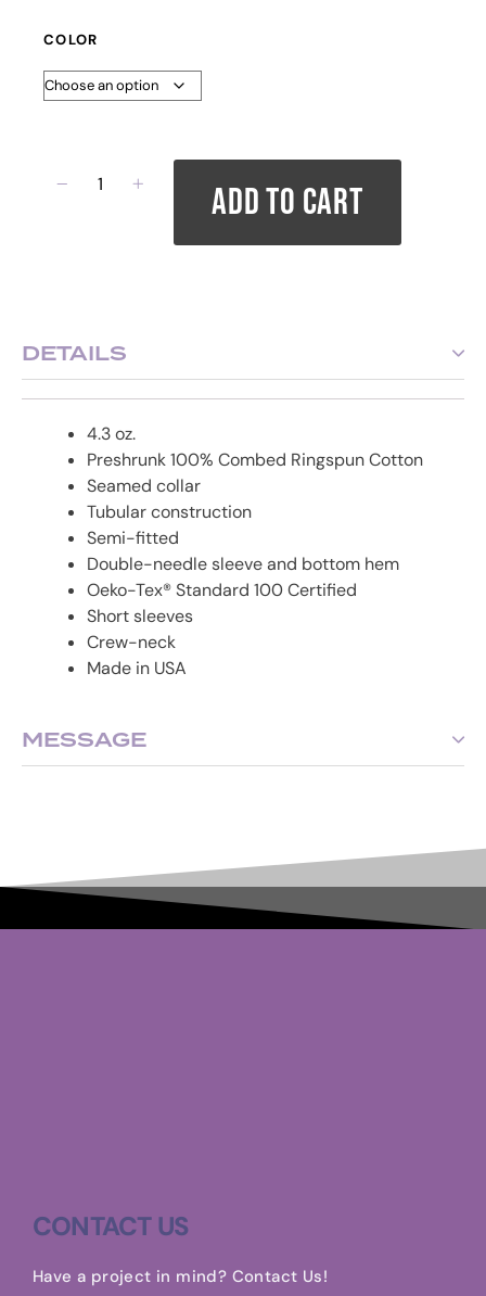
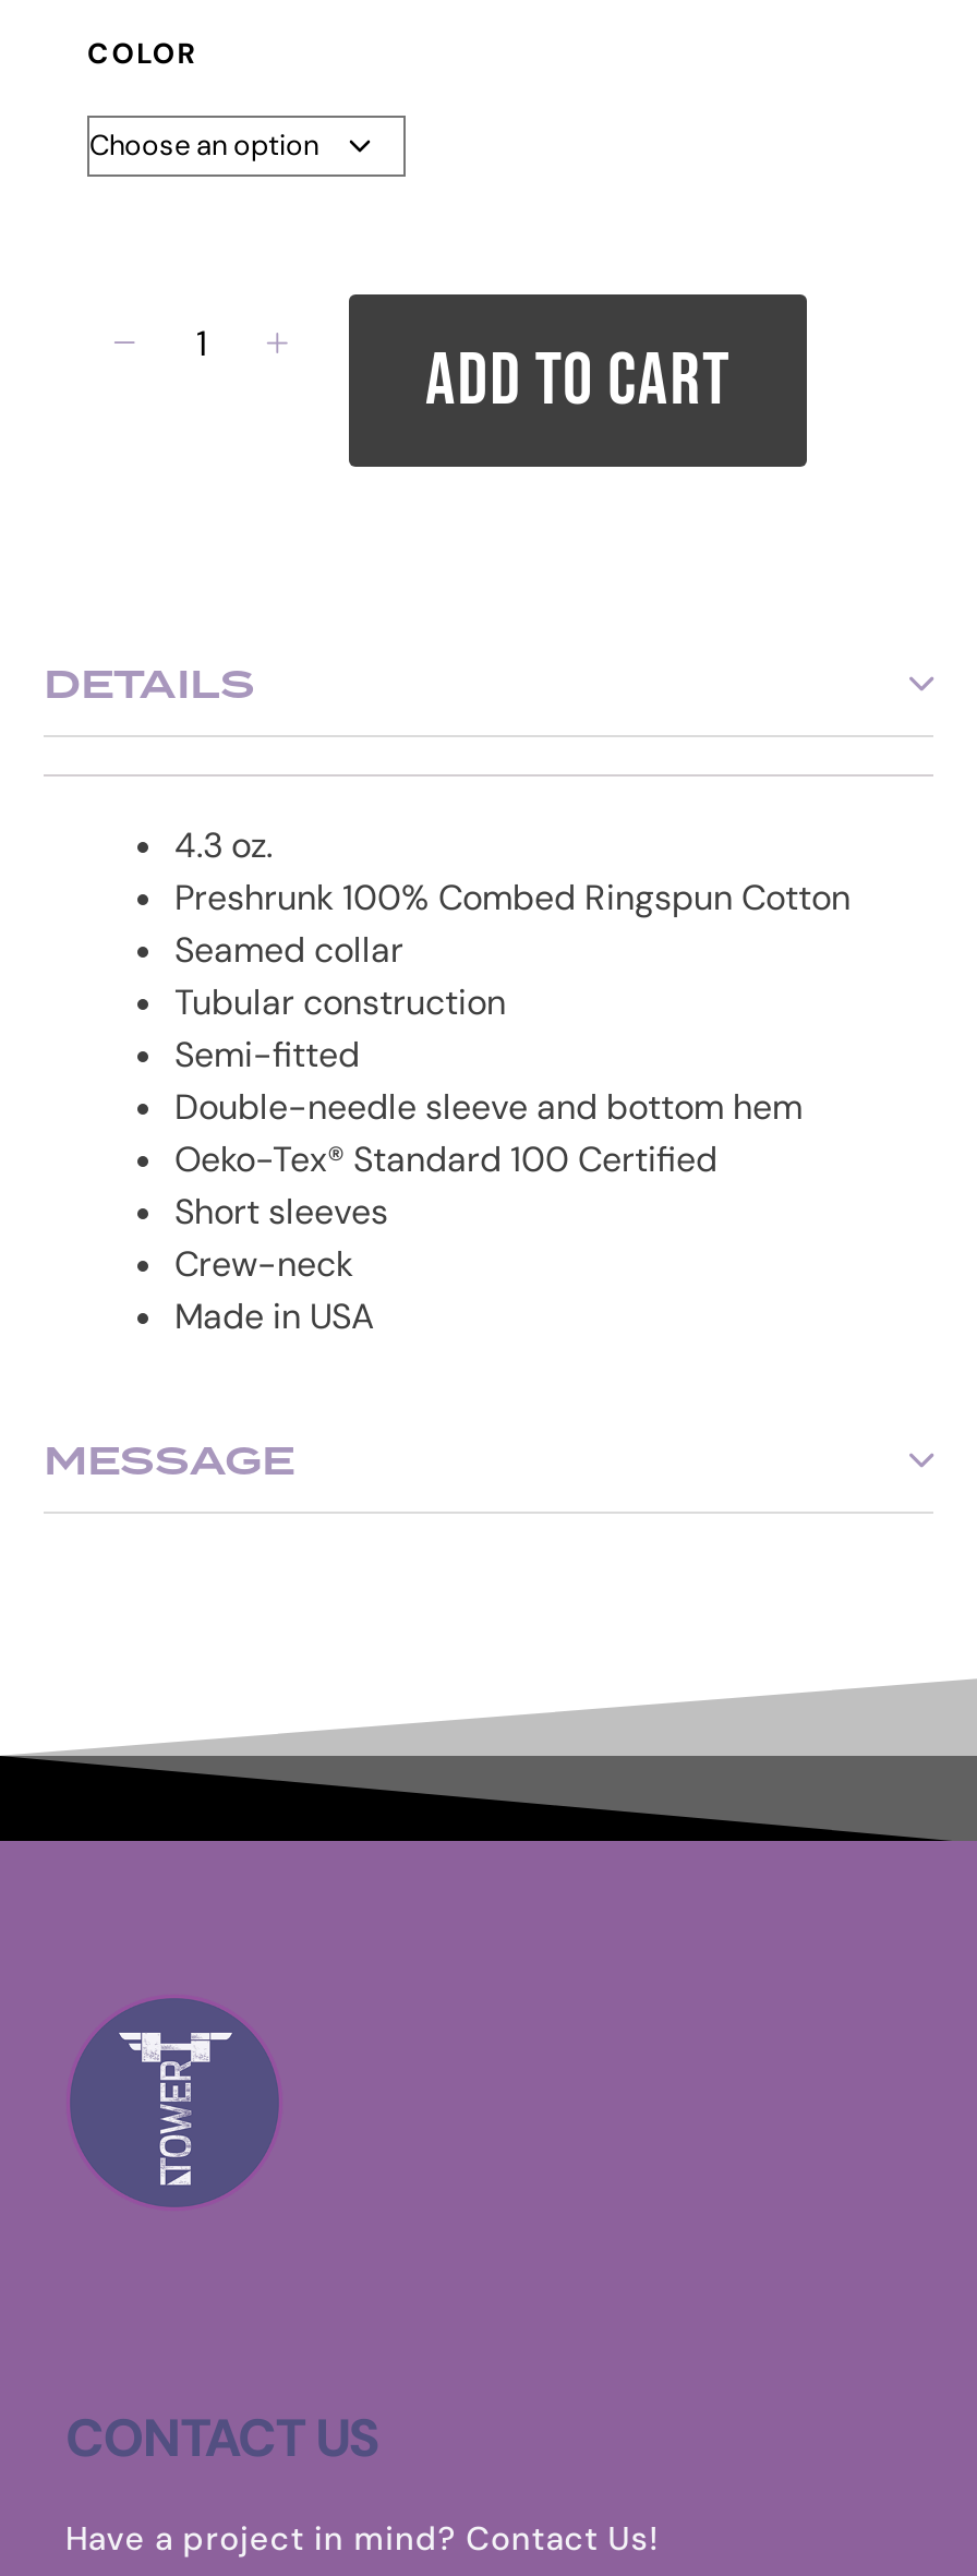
+ [image]
